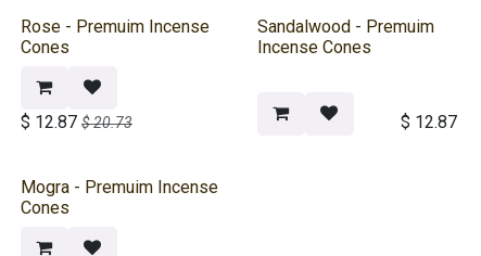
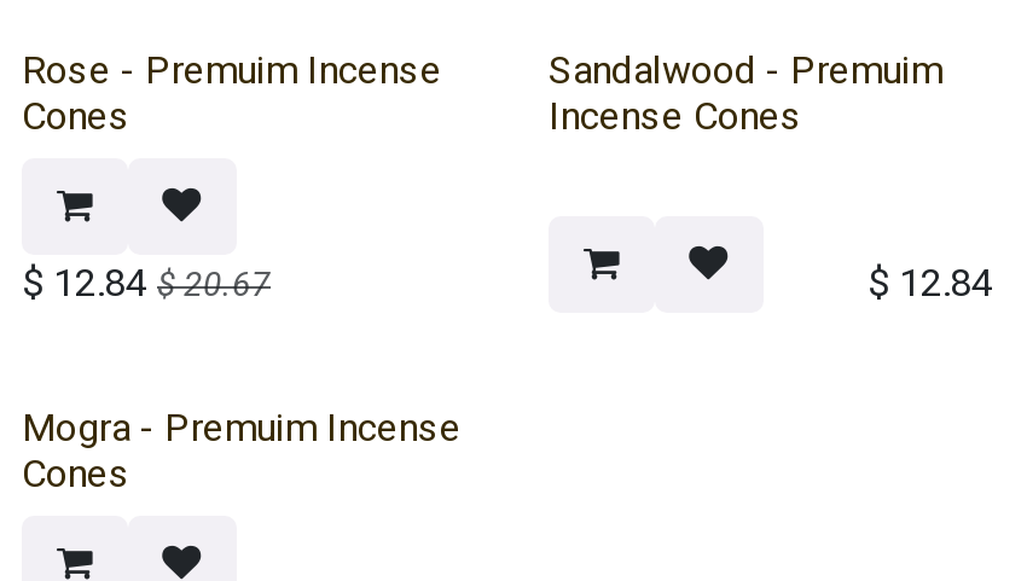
- $12.87 $20.73
+ $12.84 $20.67

- $12.87
+ $12.84
